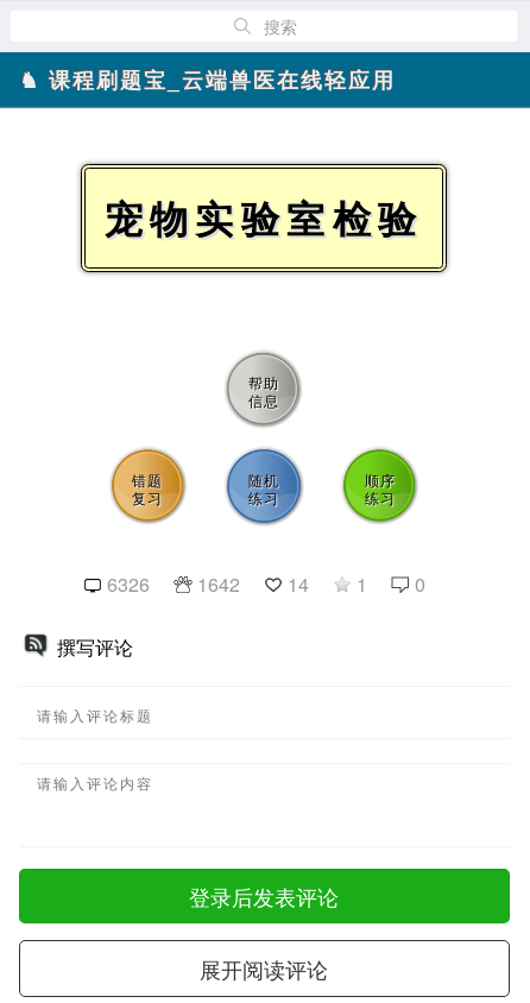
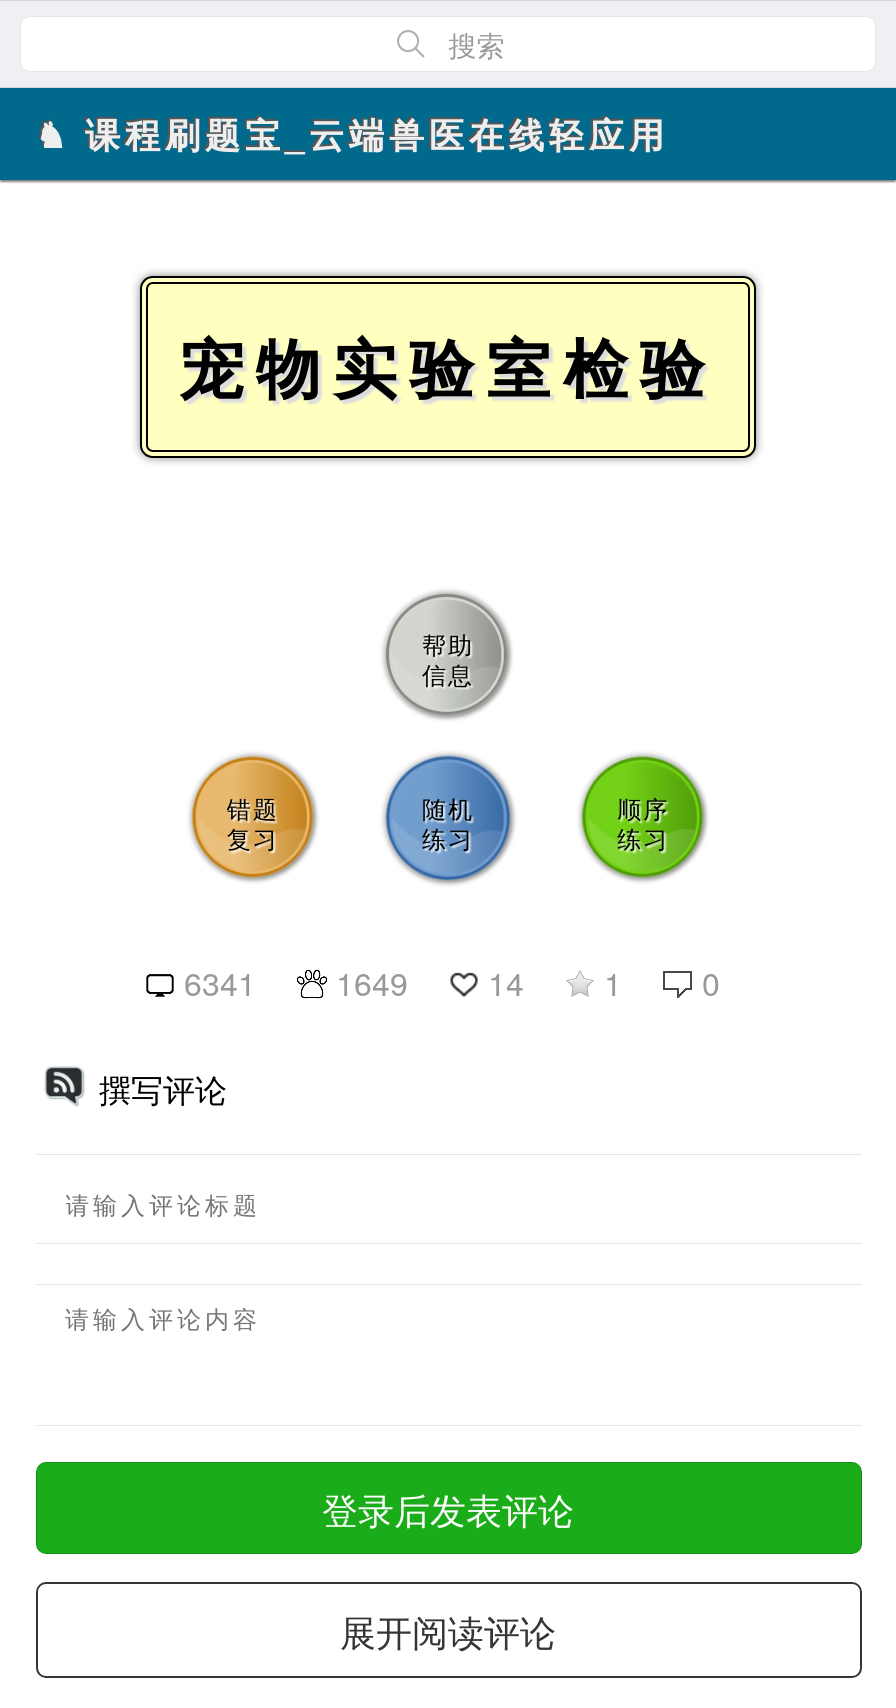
- 6326
+ 6341

- 1642
+ 1649
